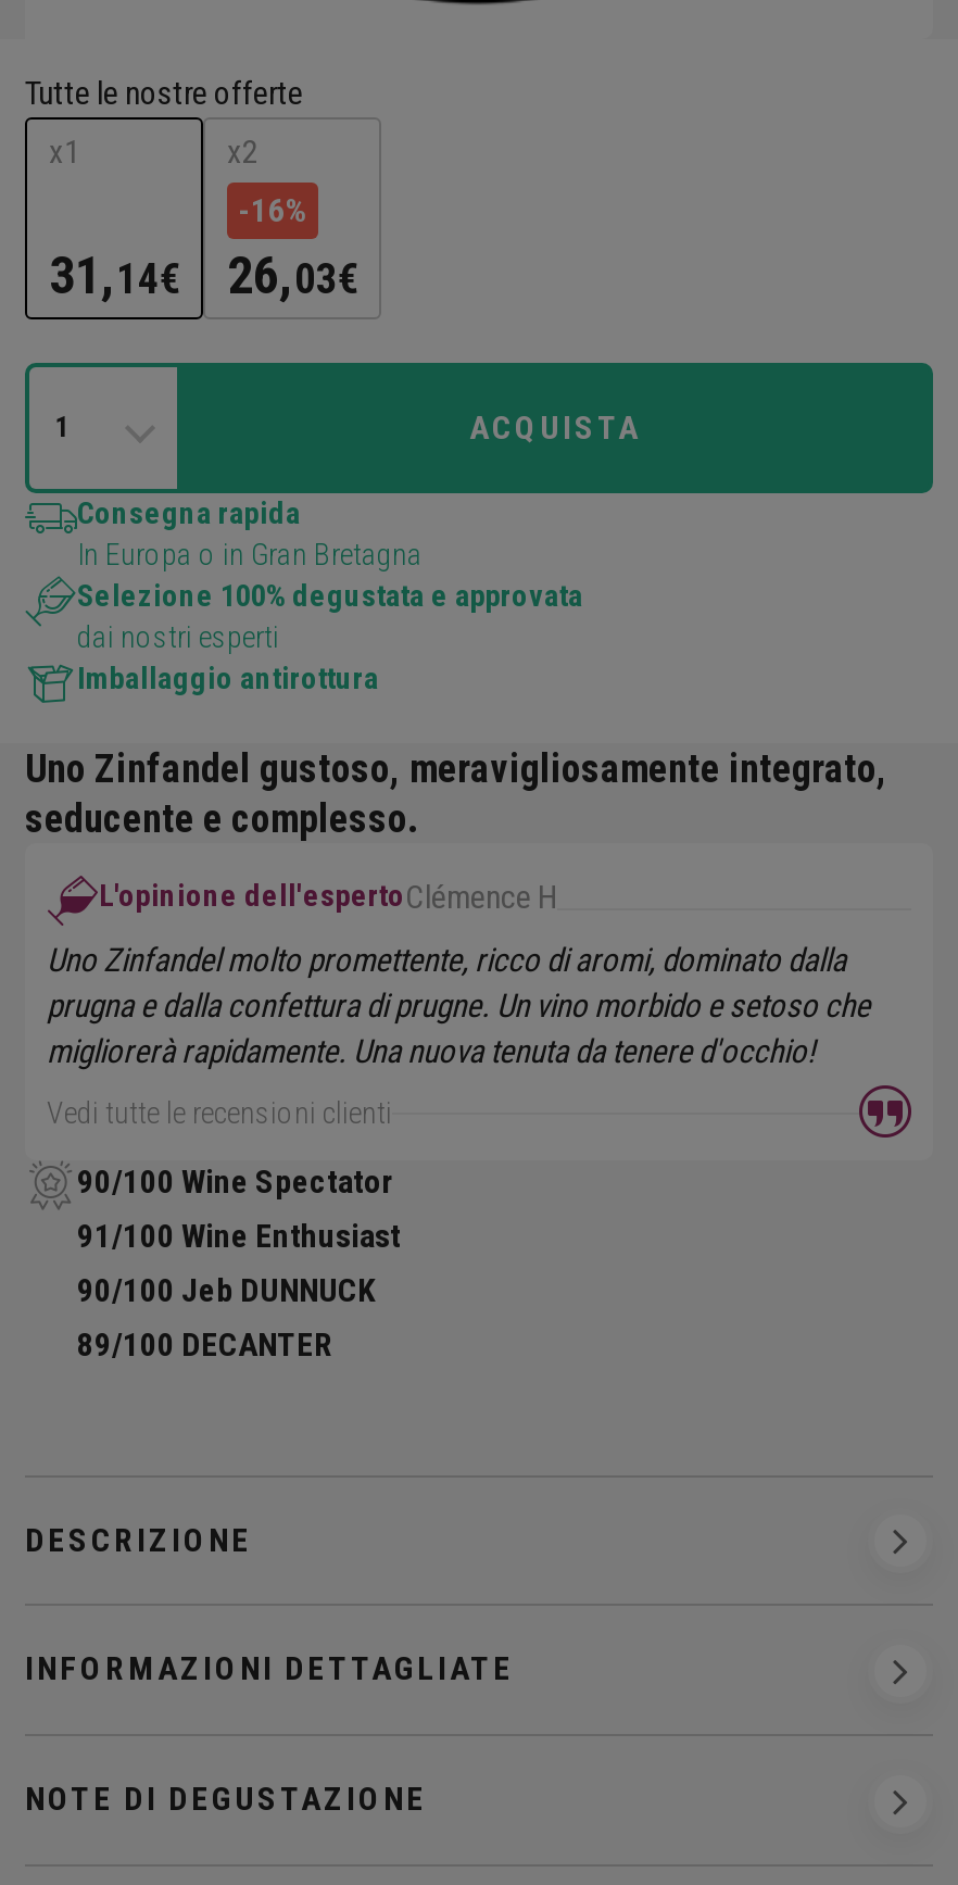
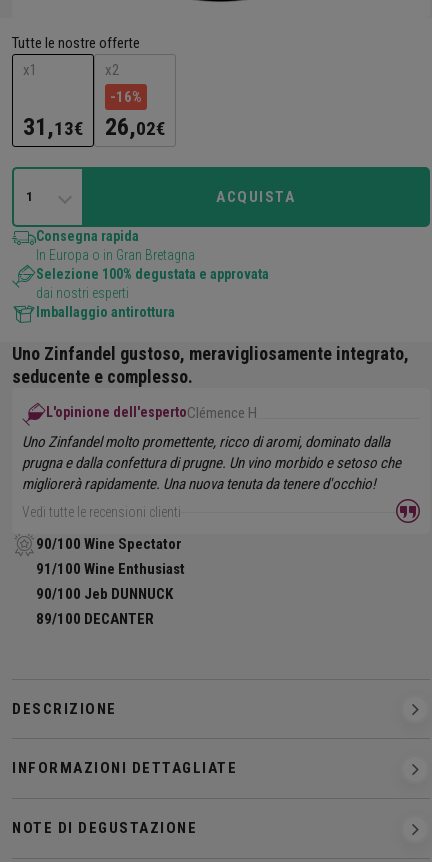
- 31, 14€
+ 31, 13€

- 26,03€
+ 26,02€
